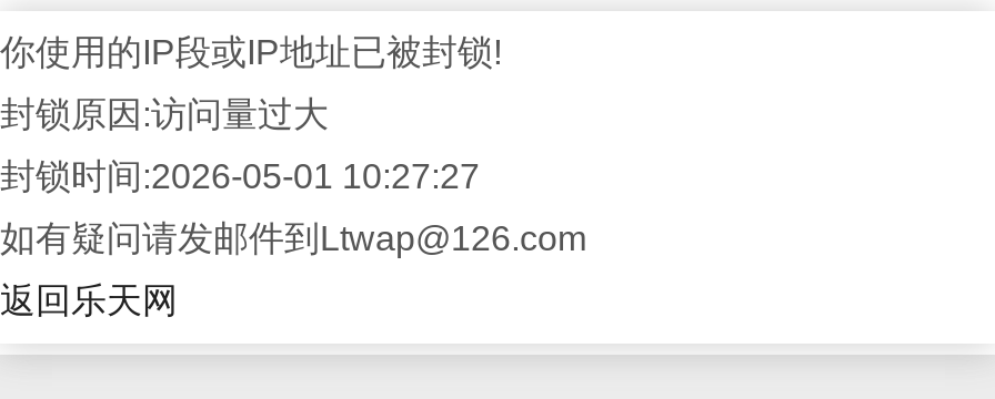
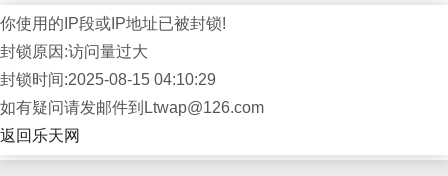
- 封锁时间:2026-05-01 10:27:27
+ 封锁时间:2025-08-15 04:10:29
